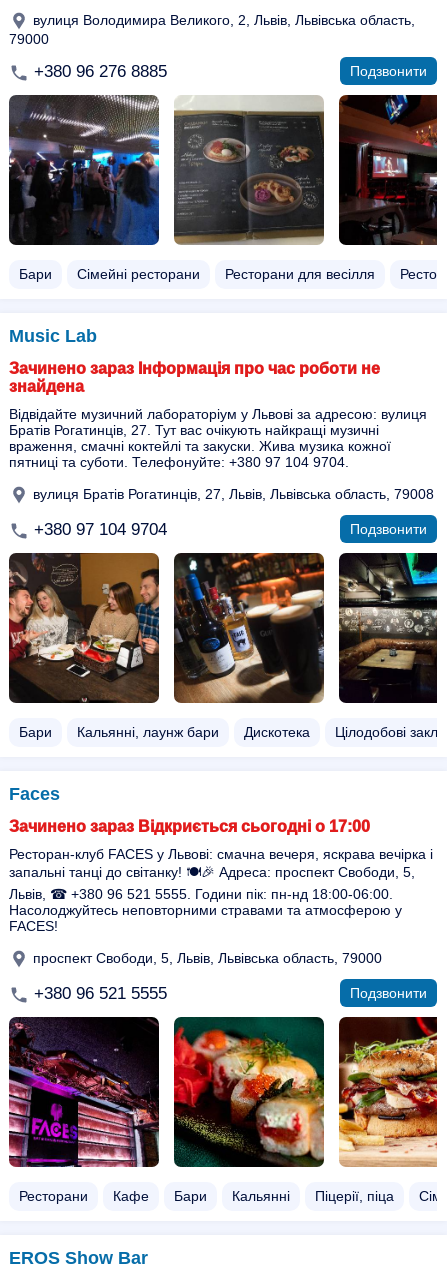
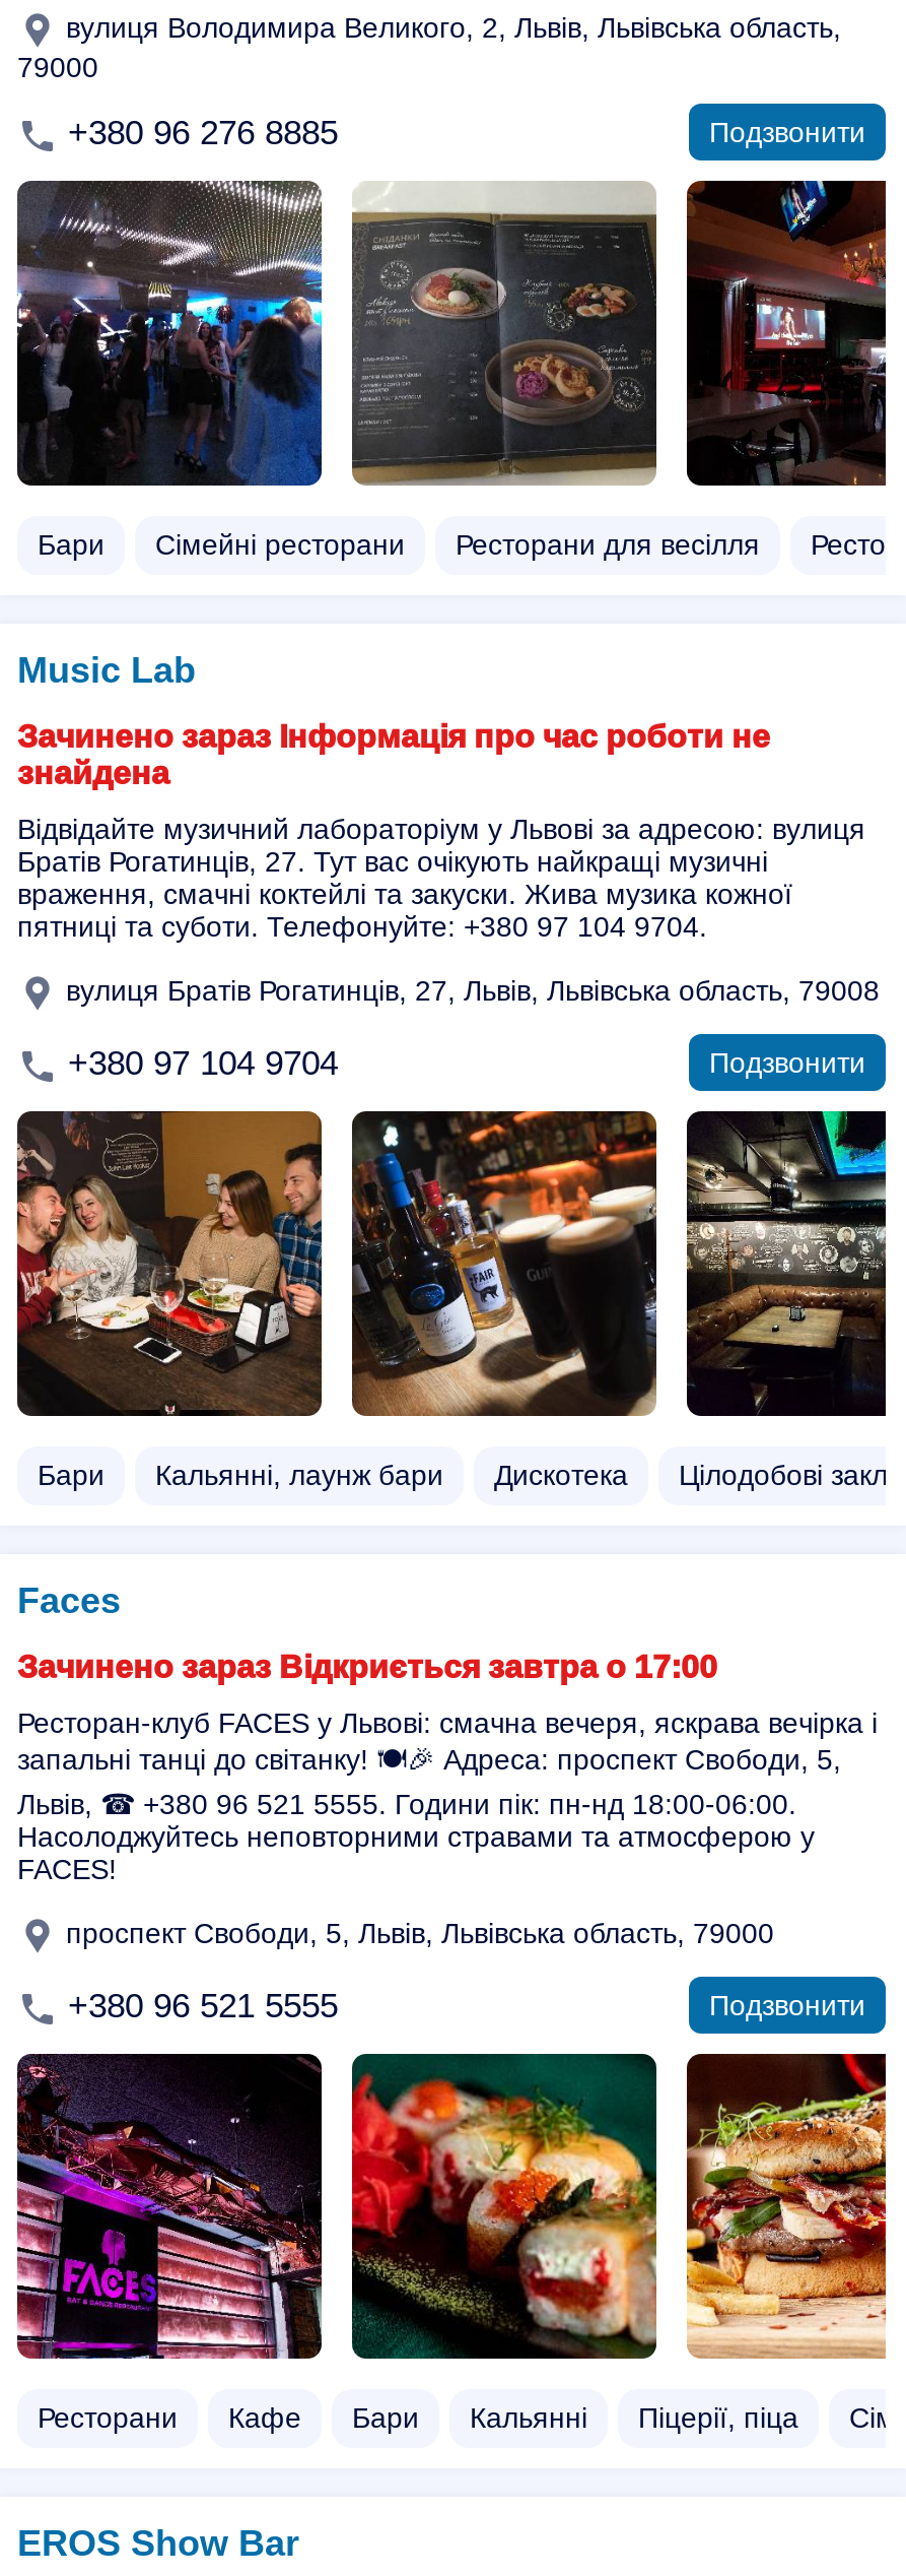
- Зачинено зараз Відкриється сьогодні о 17:00
+ Зачинено зараз Відкриється завтра о 17:00
